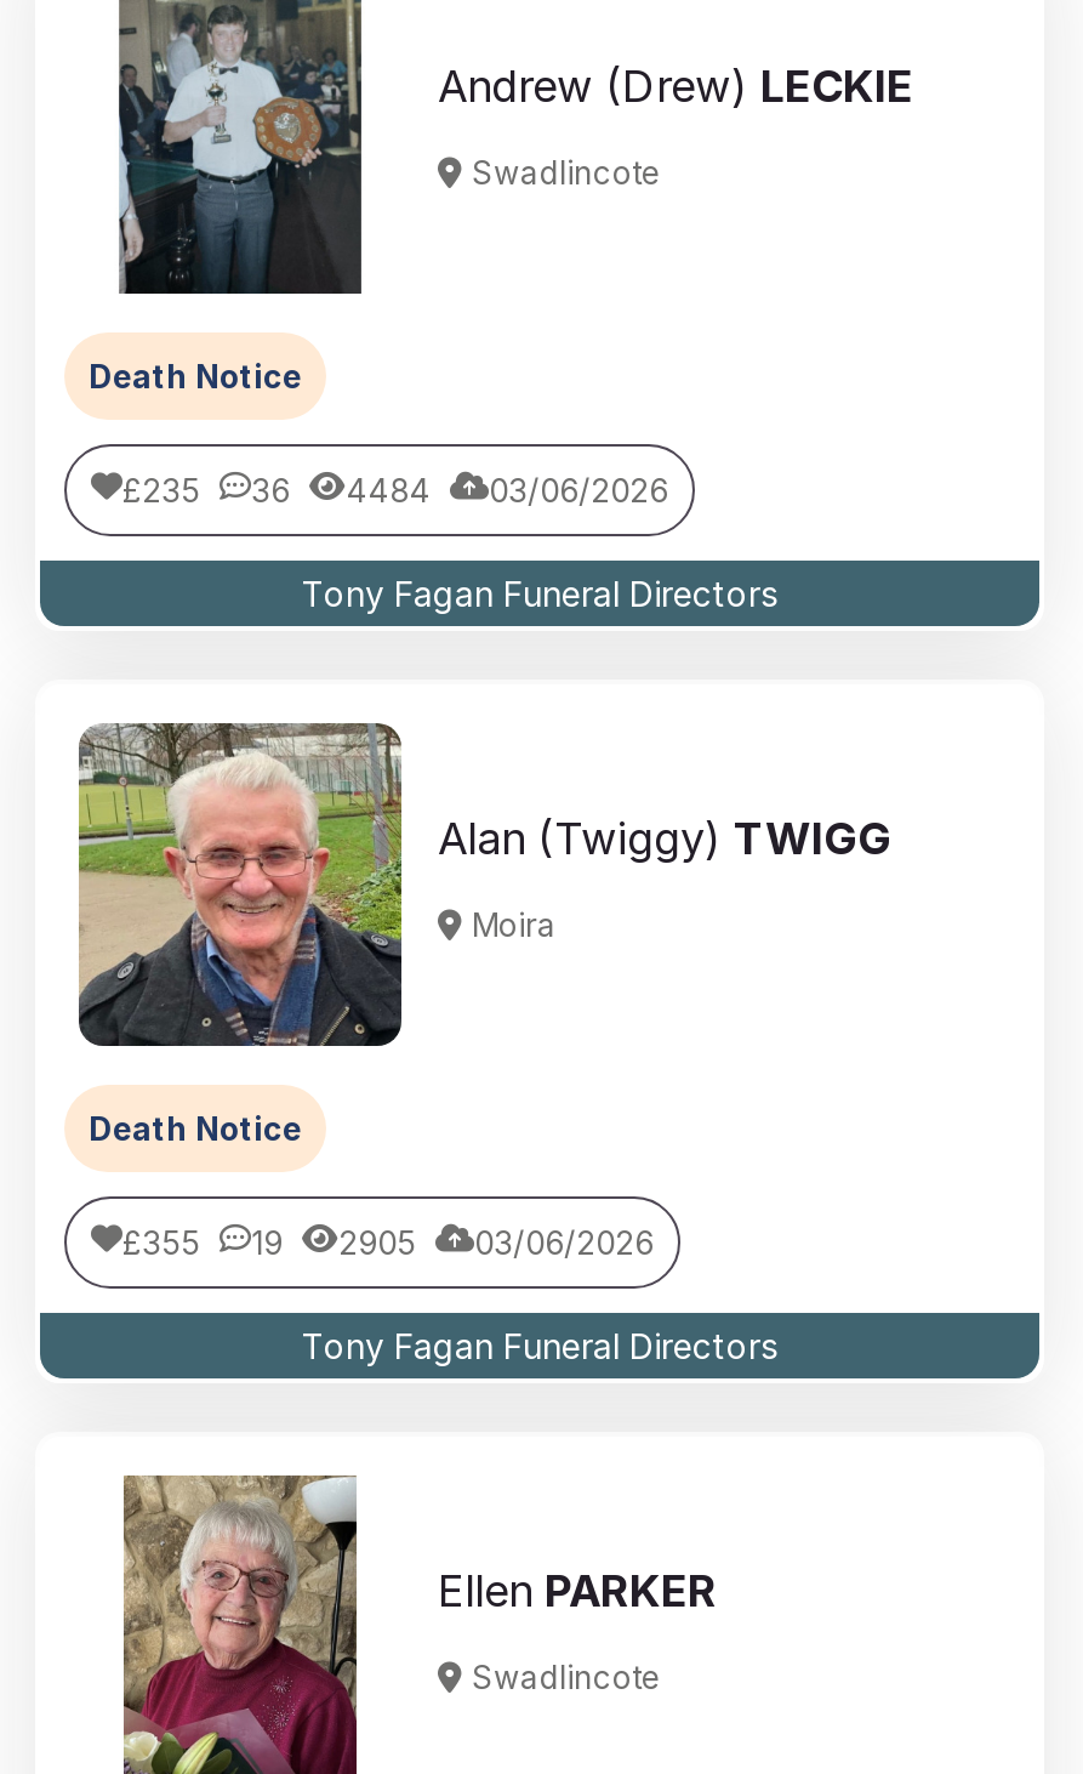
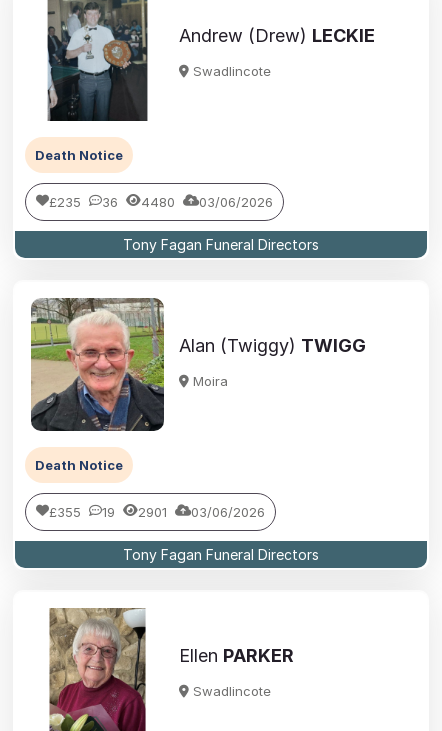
- £235 36 4484 03/06/2026
+ £235 36 4480 03/06/2026

- £355 19 2905 03/06/2026
+ £355 19 2901 03/06/2026
